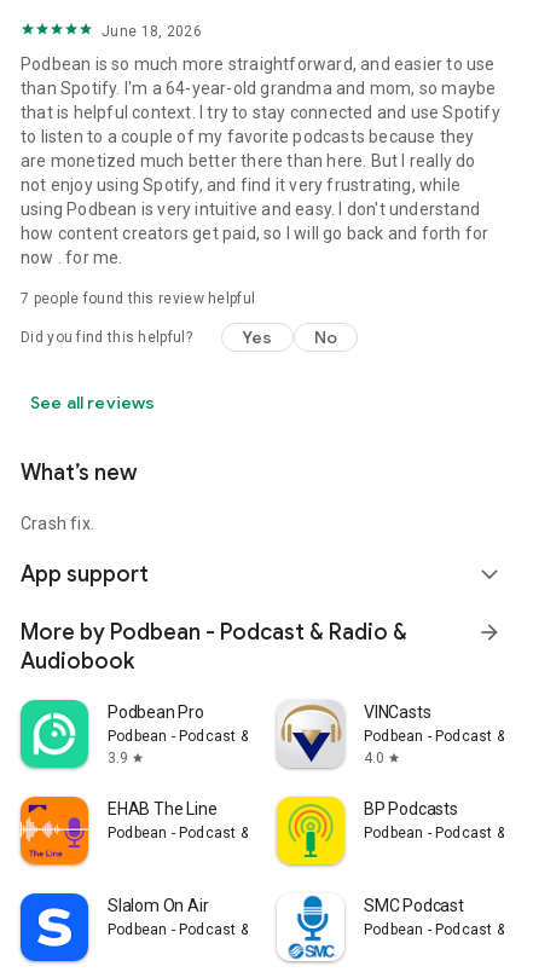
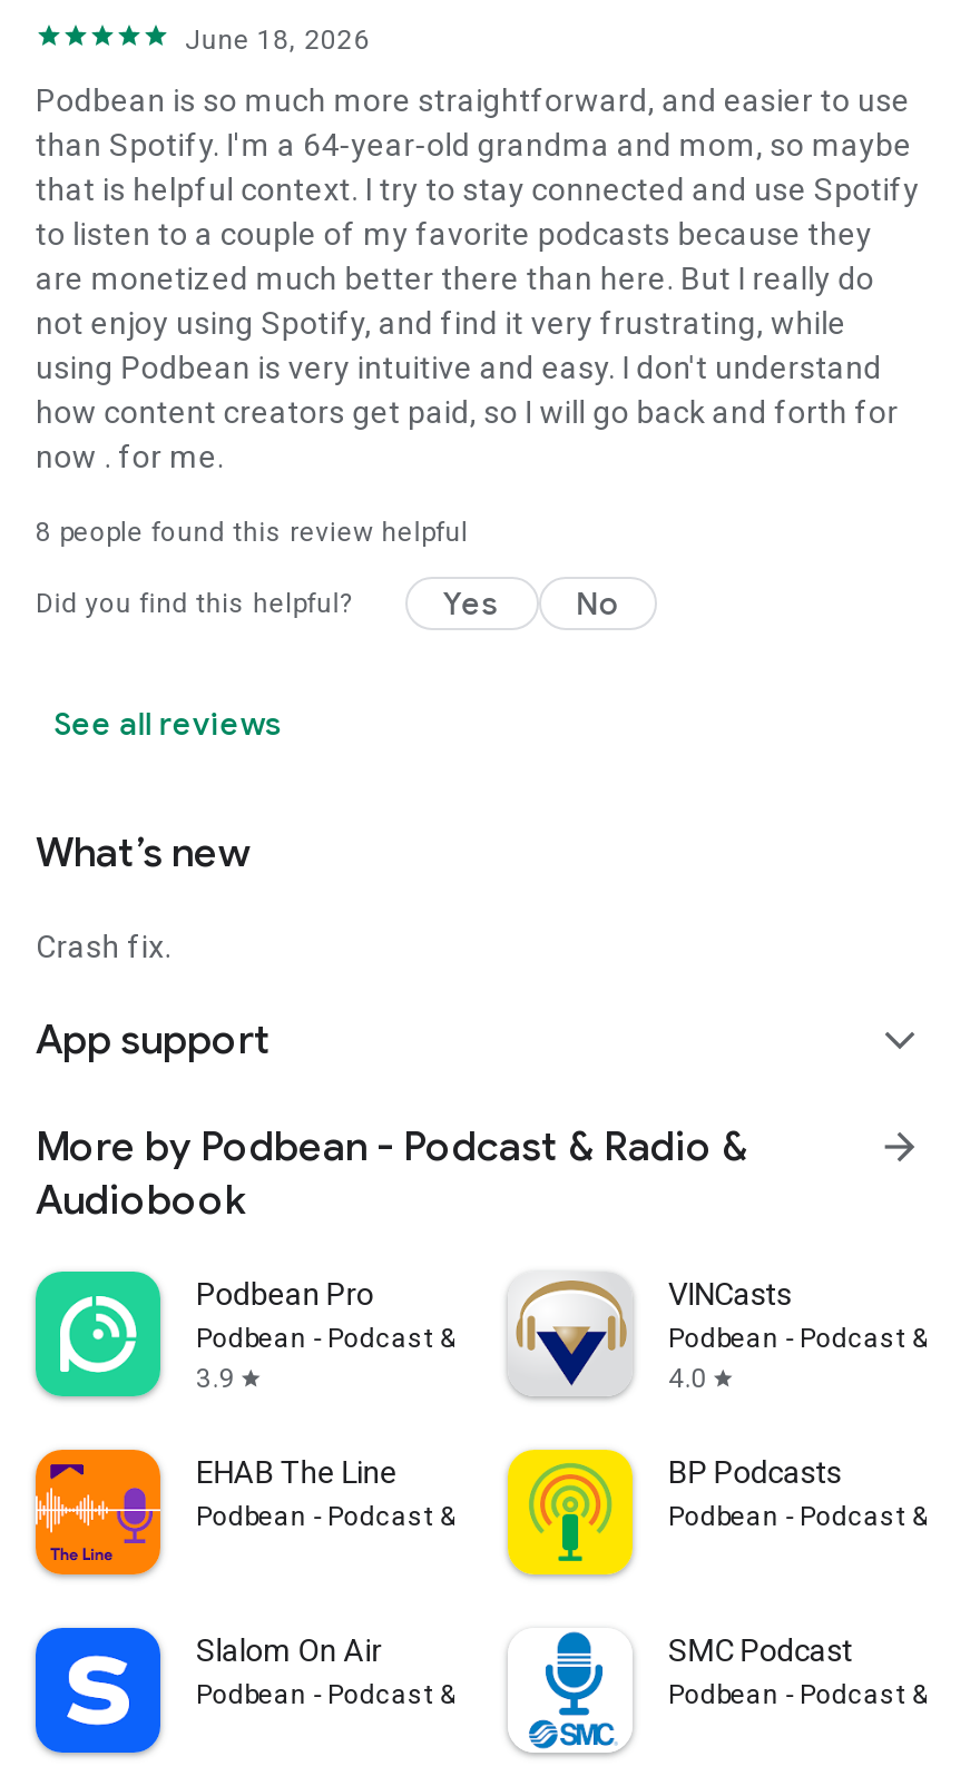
- 7 people found this review helpful
+ 8 people found this review helpful
